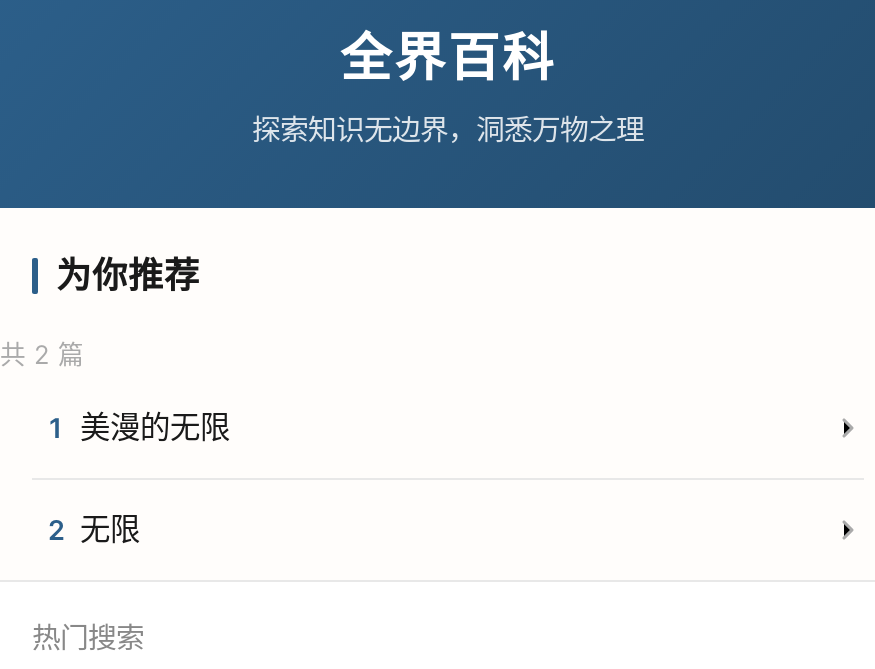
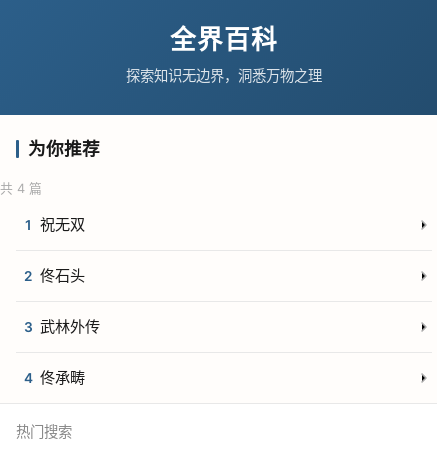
- 共 2 篇
- 1 美漫的无限
- 2 无限
+ 共 4 篇
+ 1 祝无双
+ 2 佟石头
+ 3 武林外传
+ 4 佟承畴
